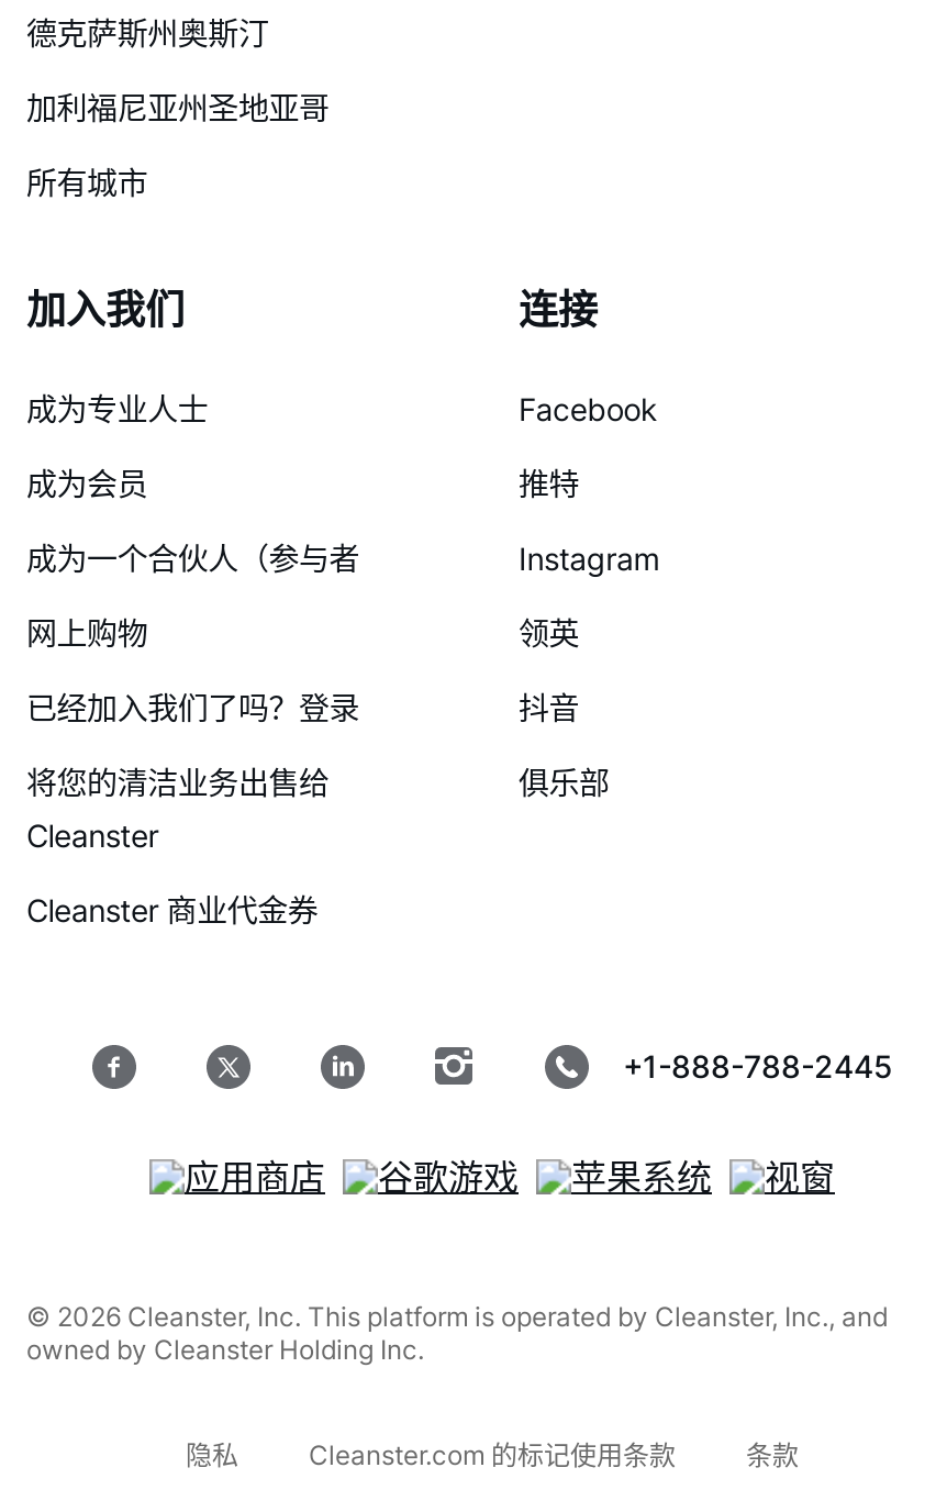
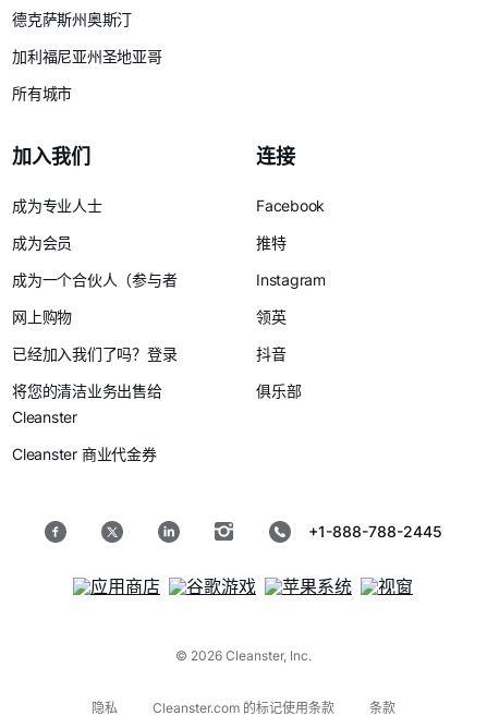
- © 2026 Cleanster, Inc. This platform is operated by Cleanster, Inc., and
- owned by Cleanster Holding Inc.
+ © 2026 Cleanster, Inc.
